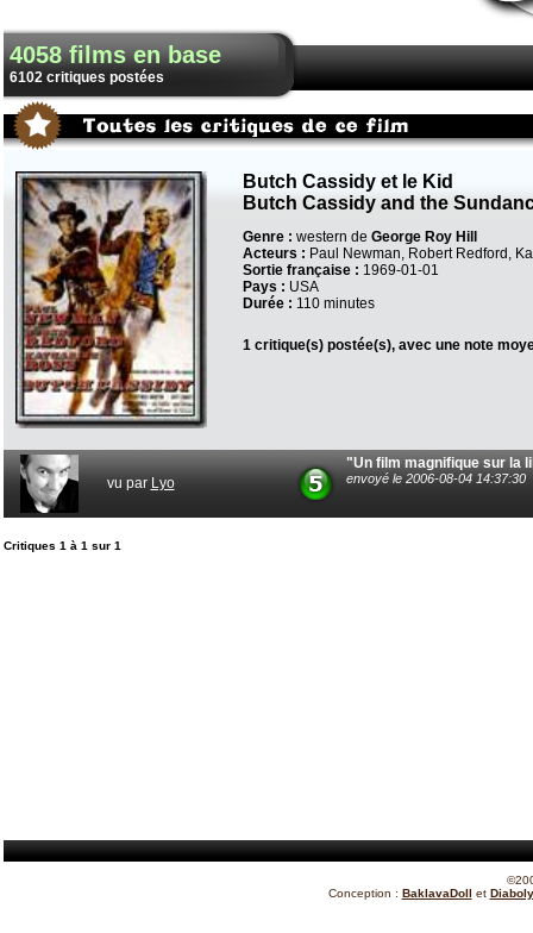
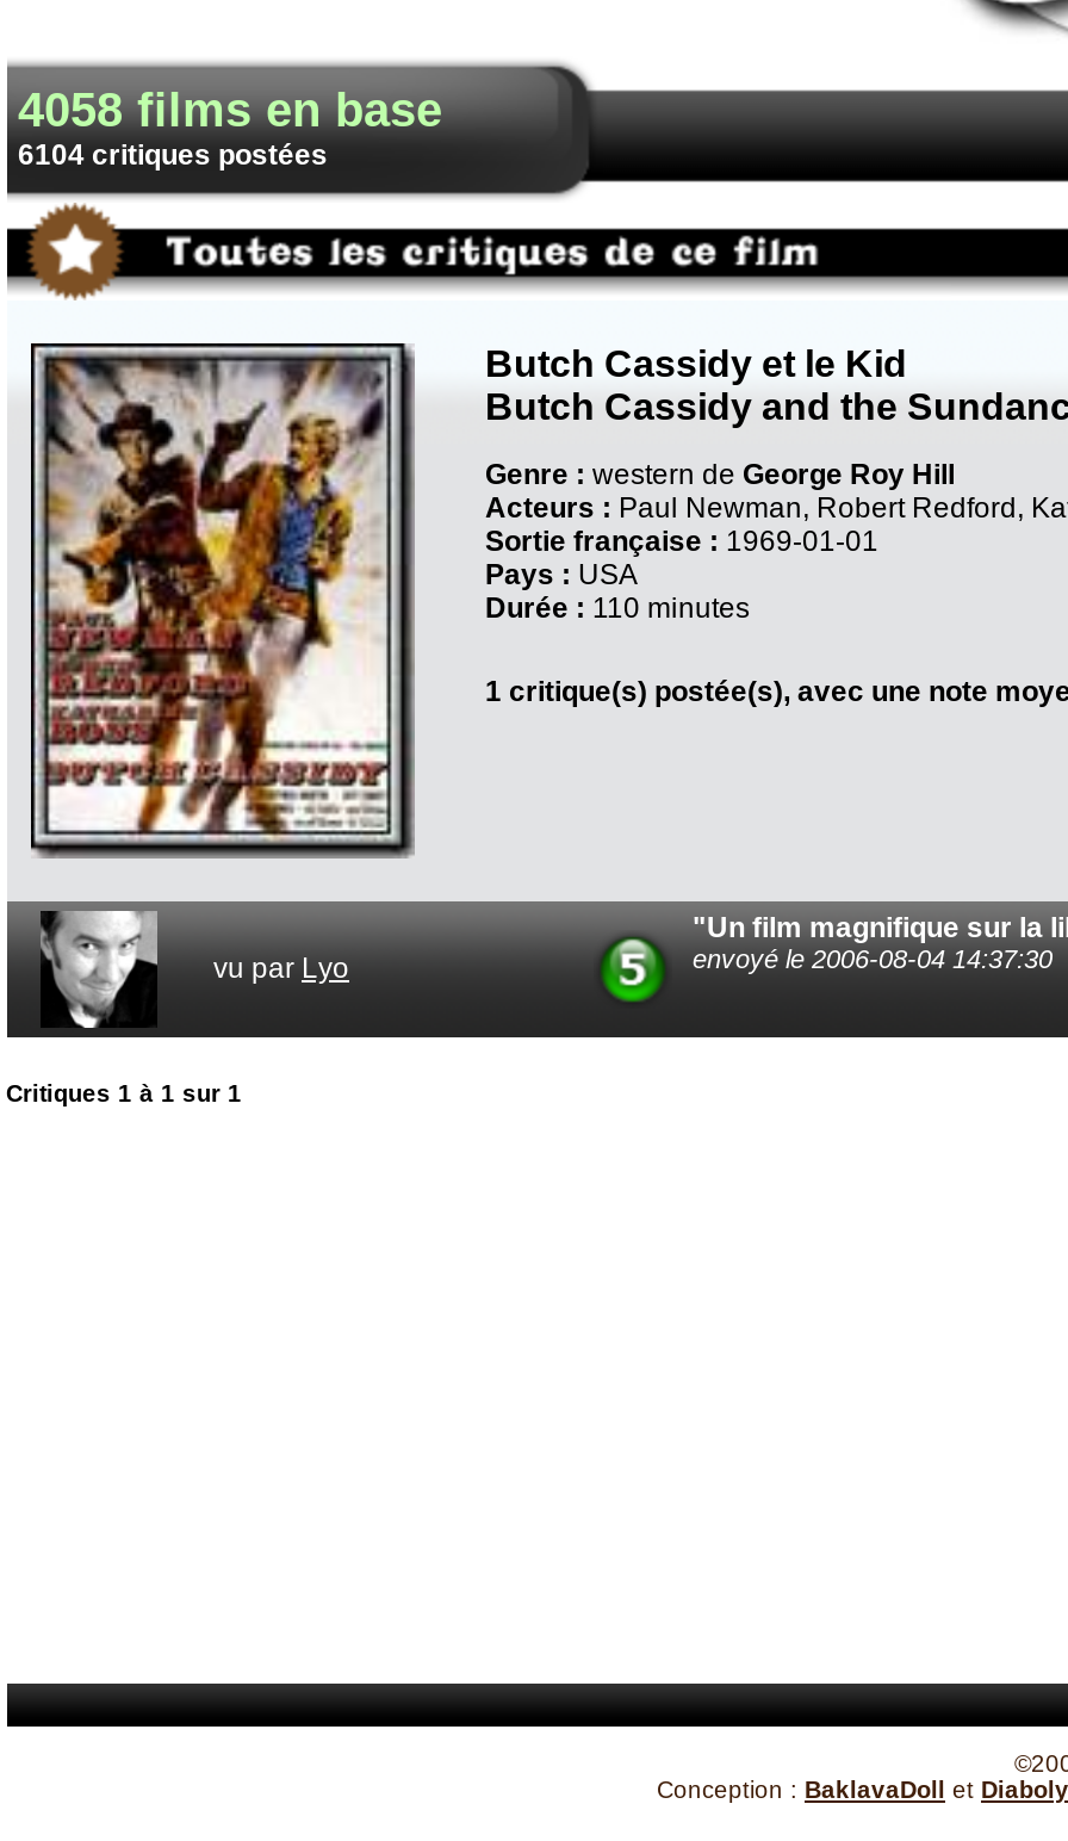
- 6102 critiques postées
+ 6104 critiques postées
